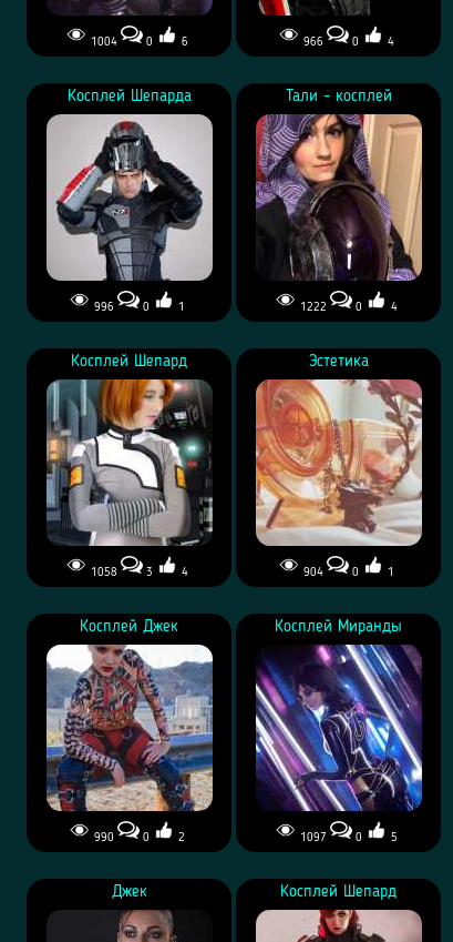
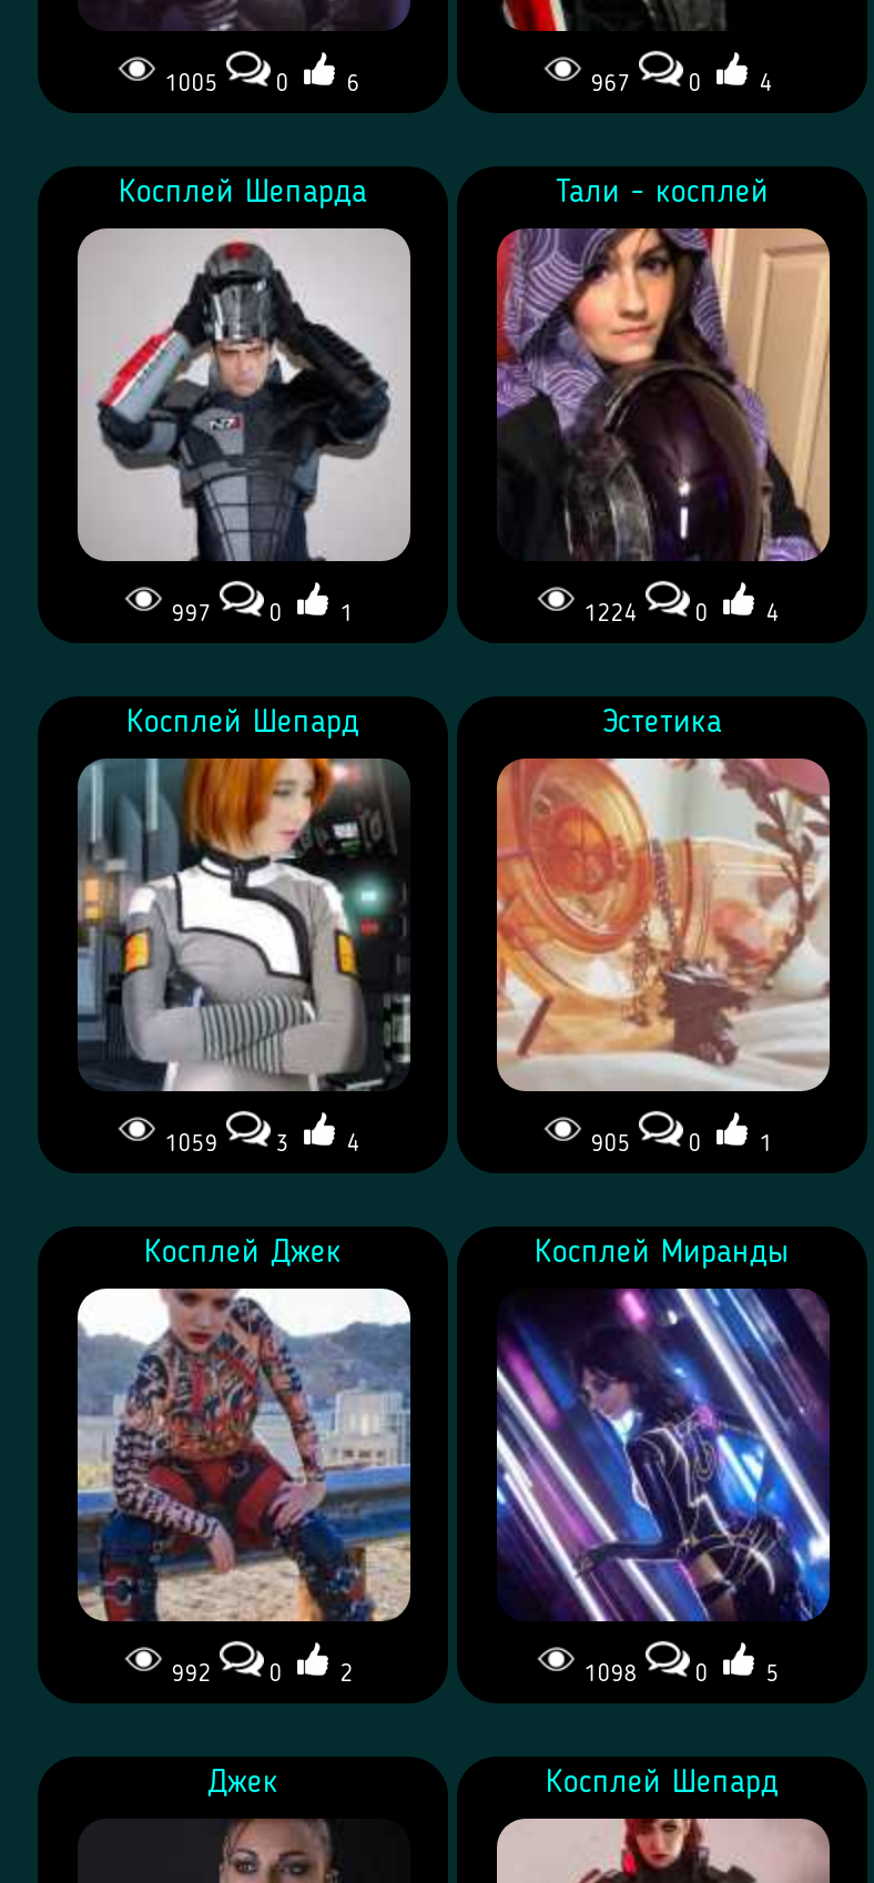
- 1004
+ 1005

- 966
+ 967

- 996
+ 997

- 1222
+ 1224

- 1058
+ 1059

- 904
+ 905

- 990
+ 992

- 1097
+ 1098
